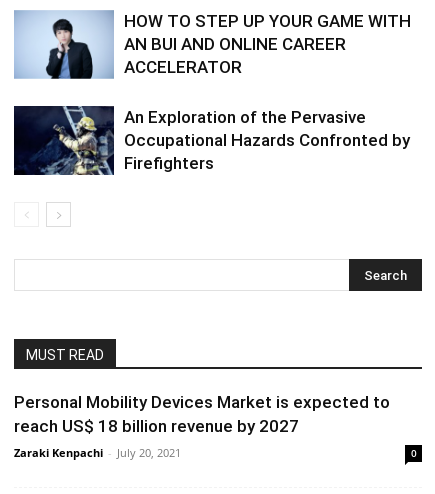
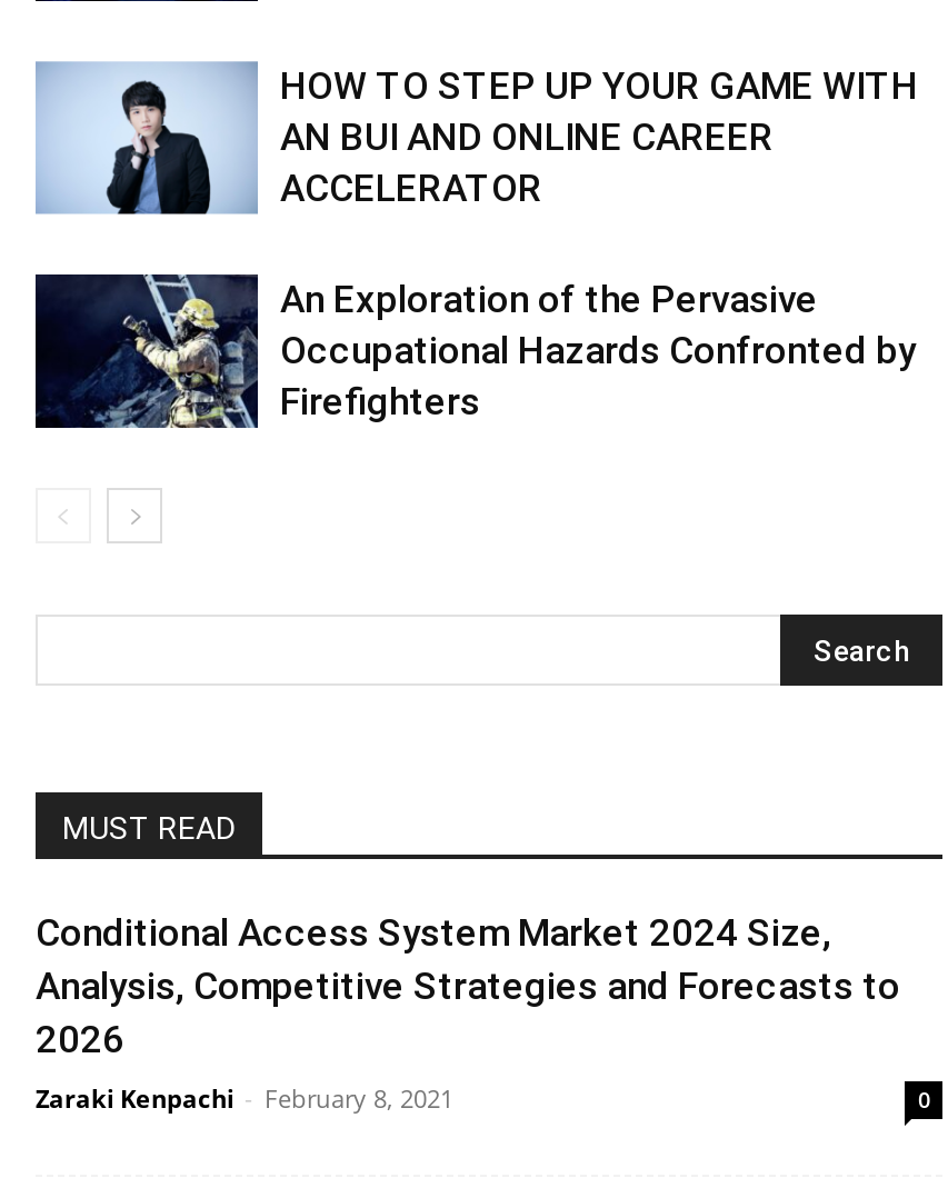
- Personal Mobility Devices Market is expected to
- reach US$ 18 billion revenue by 2027
- Zaraki Kenpachi - July 20, 2021
+ Conditional Access System Market 2024 Size,
+ Analysis, Competitive Strategies and Forecasts to
+ 2026
+ Zaraki Kenpachi - February 8, 2021
